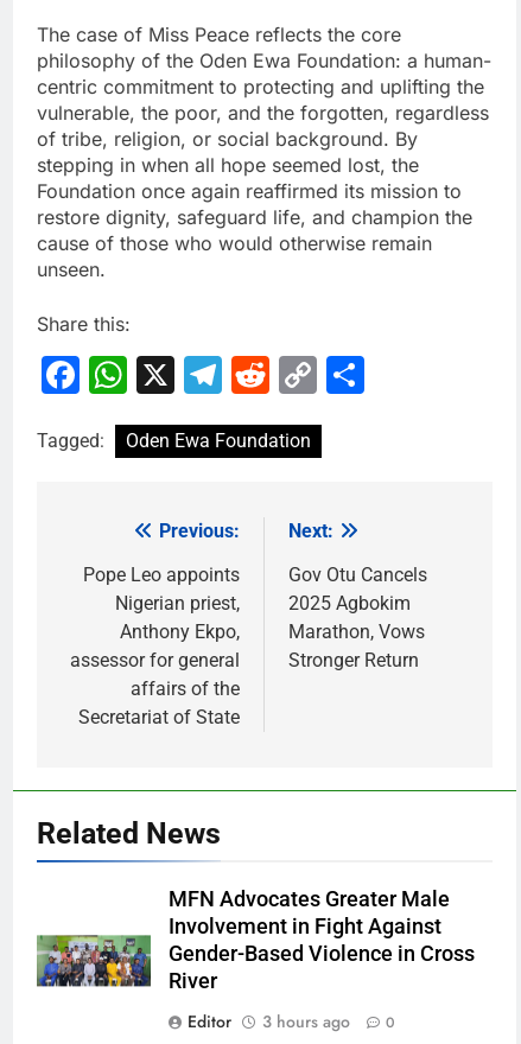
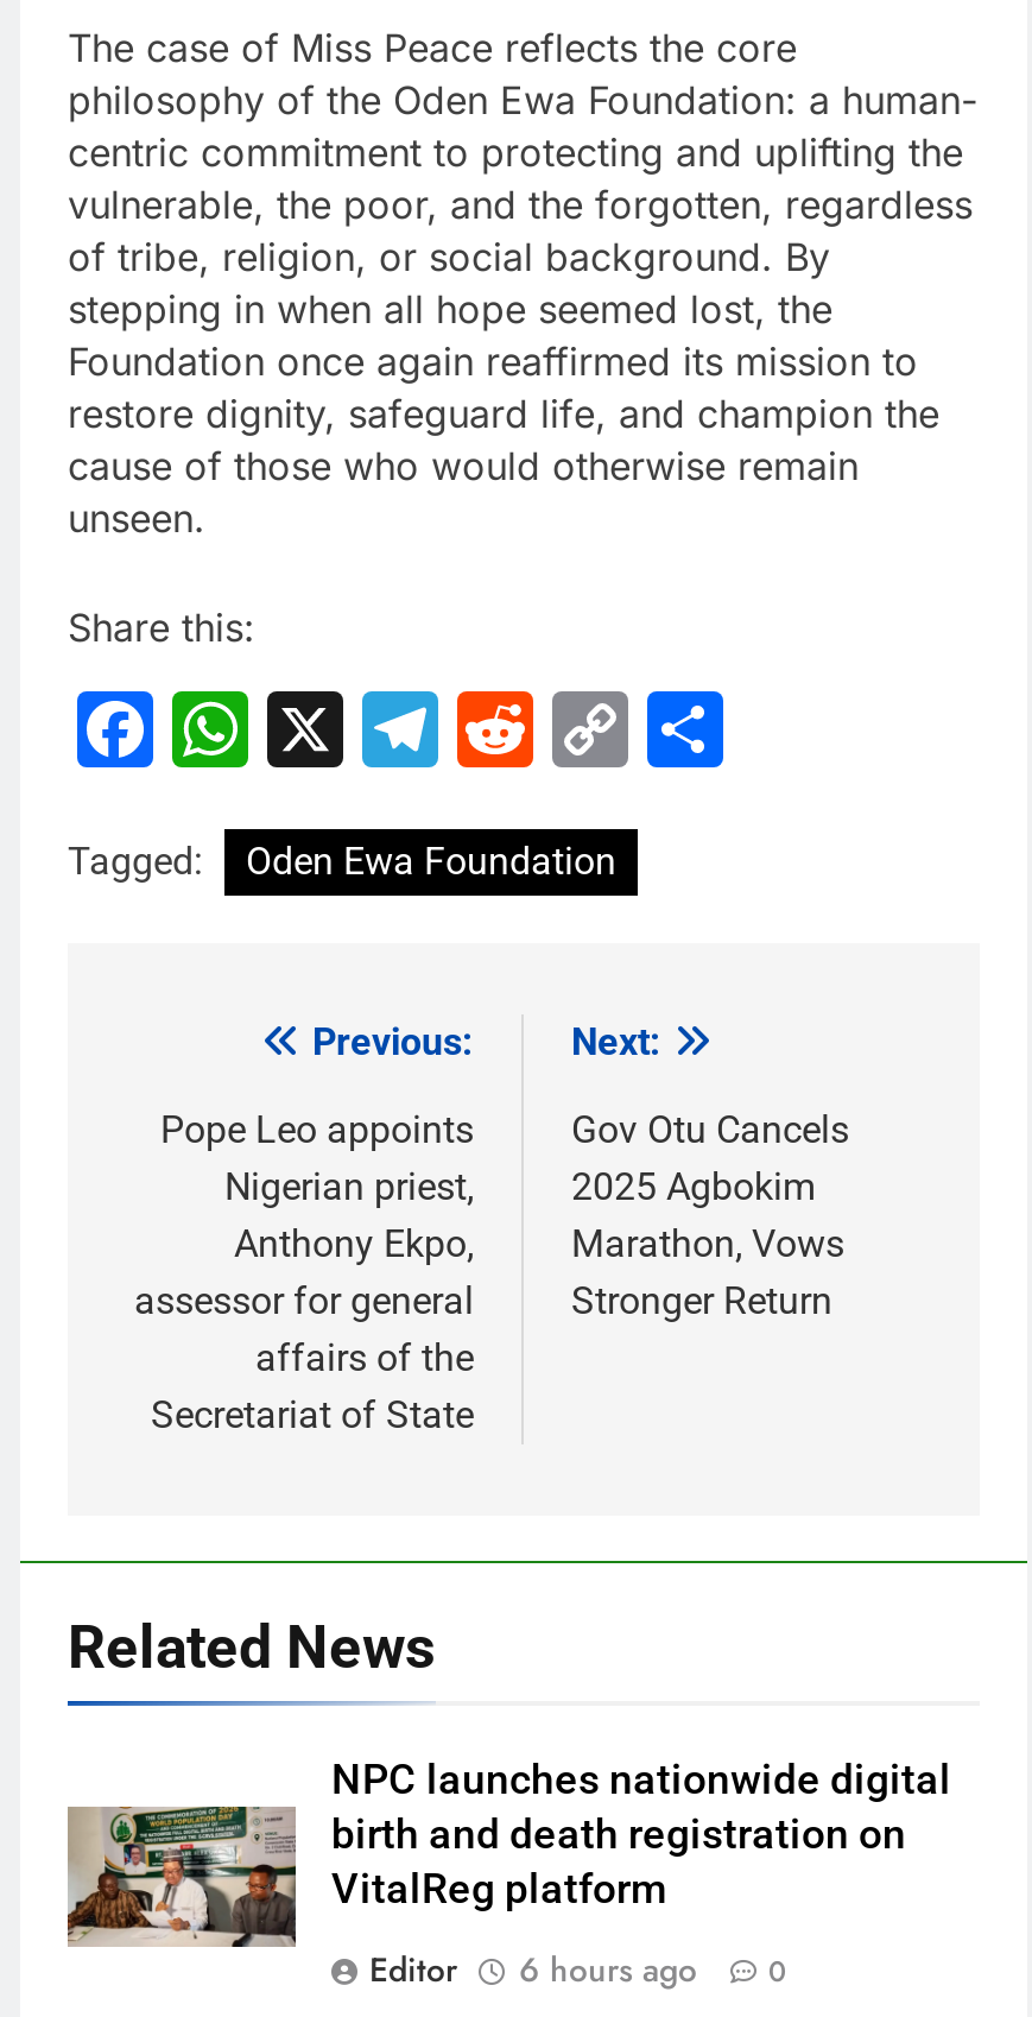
- [image]
- MFN Advocates Greater Male
- Involvement in Fight Against
- Gender-Based Violence in Cross
- River
+ [image]
+ NPC launches nationwide digital
+ birth and death registration on
+ VitalReg platform

- Editor 3 hours ago 0
+ Editor 6 hours ago 0
